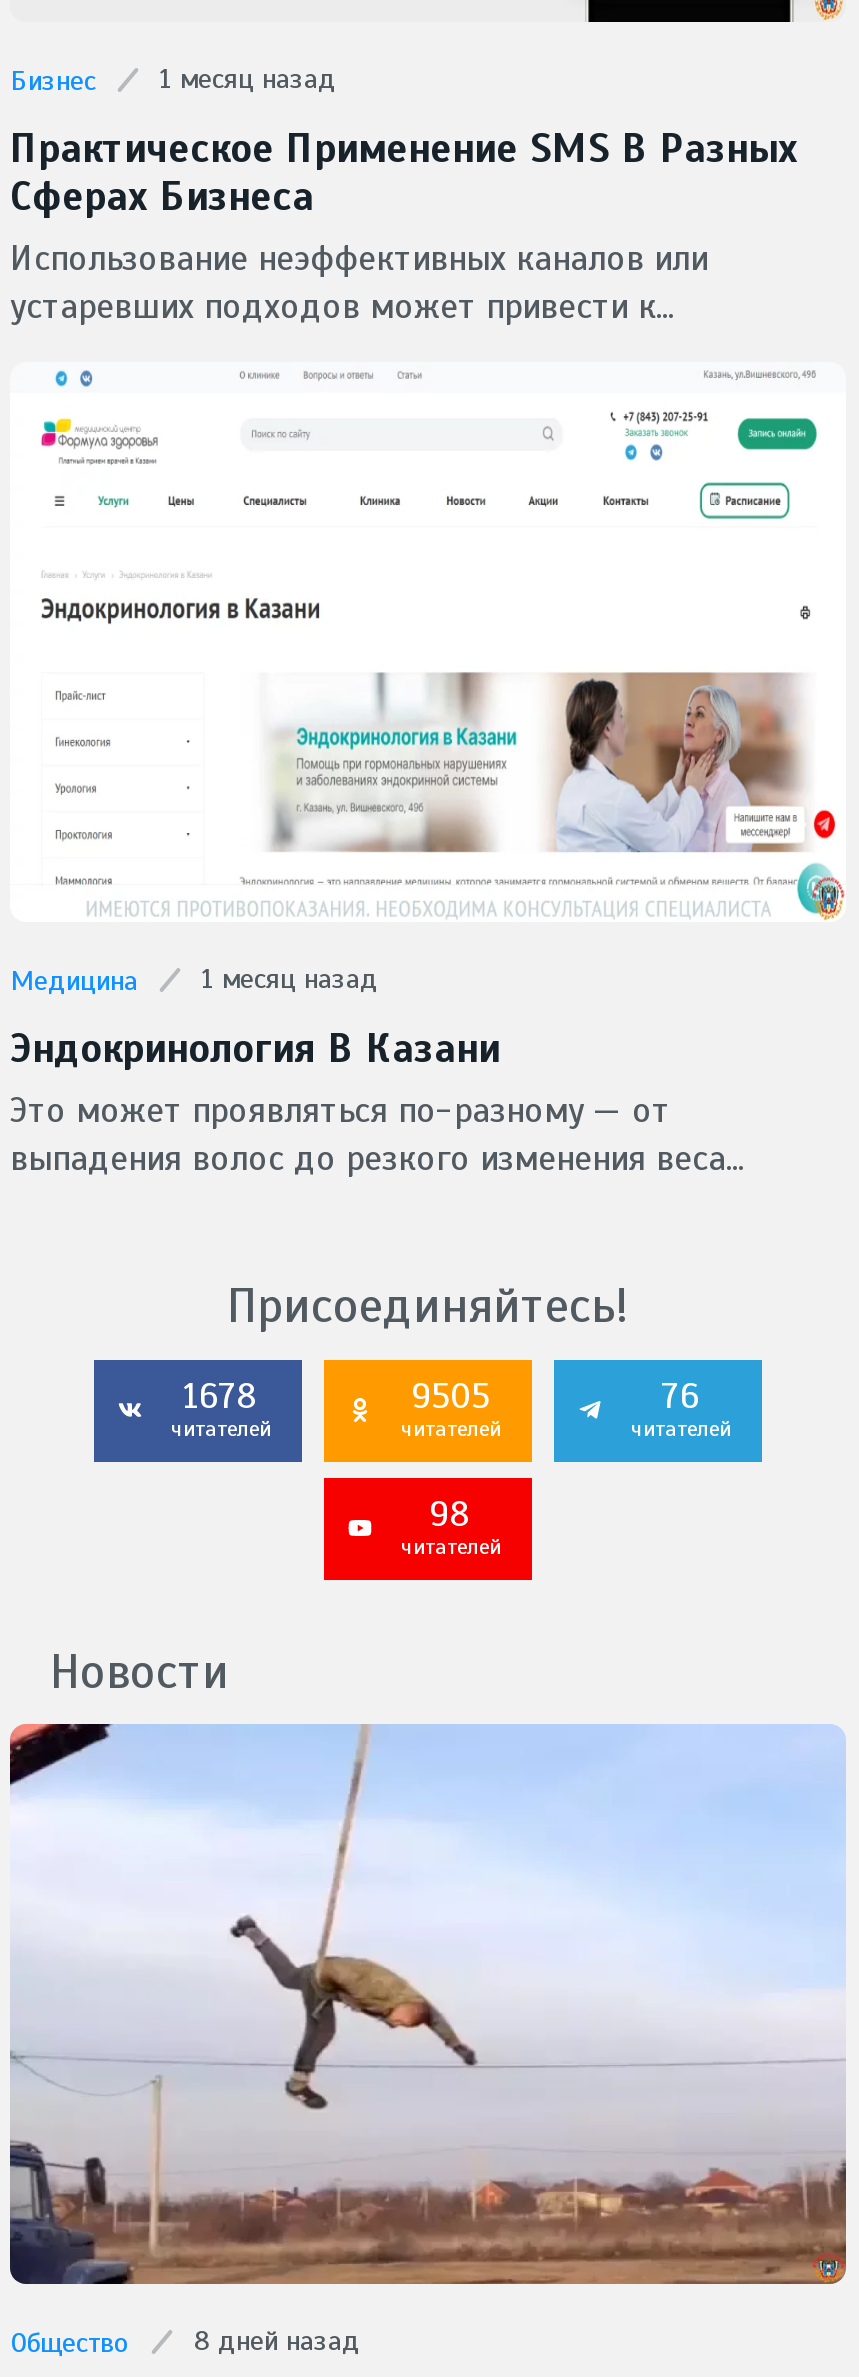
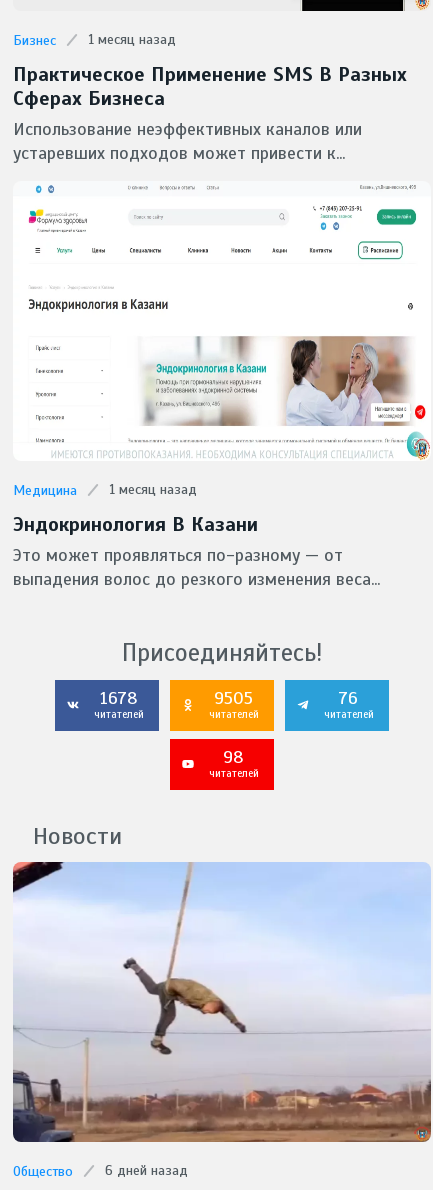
- Общество 8 дней назад
+ Общество 6 дней назад
